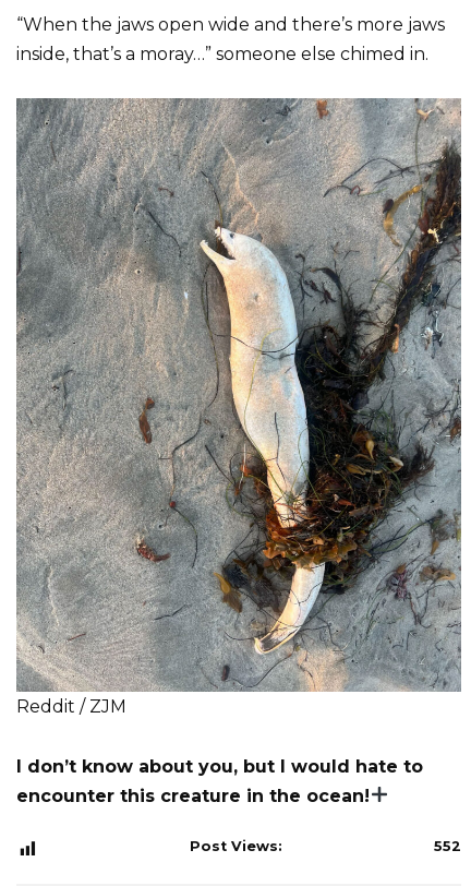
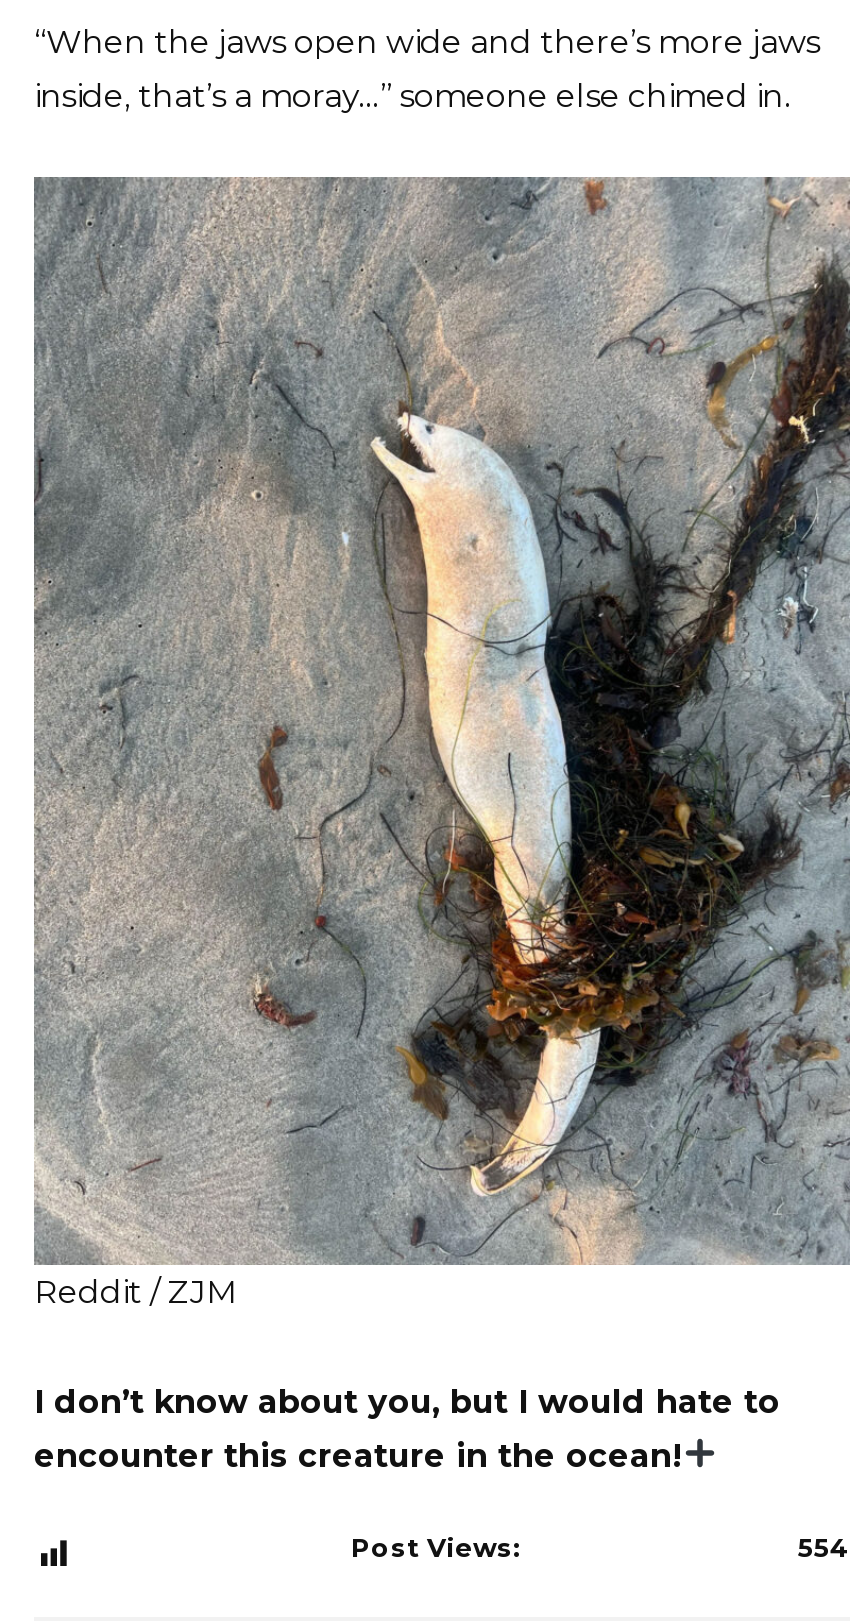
- 552
+ 554
